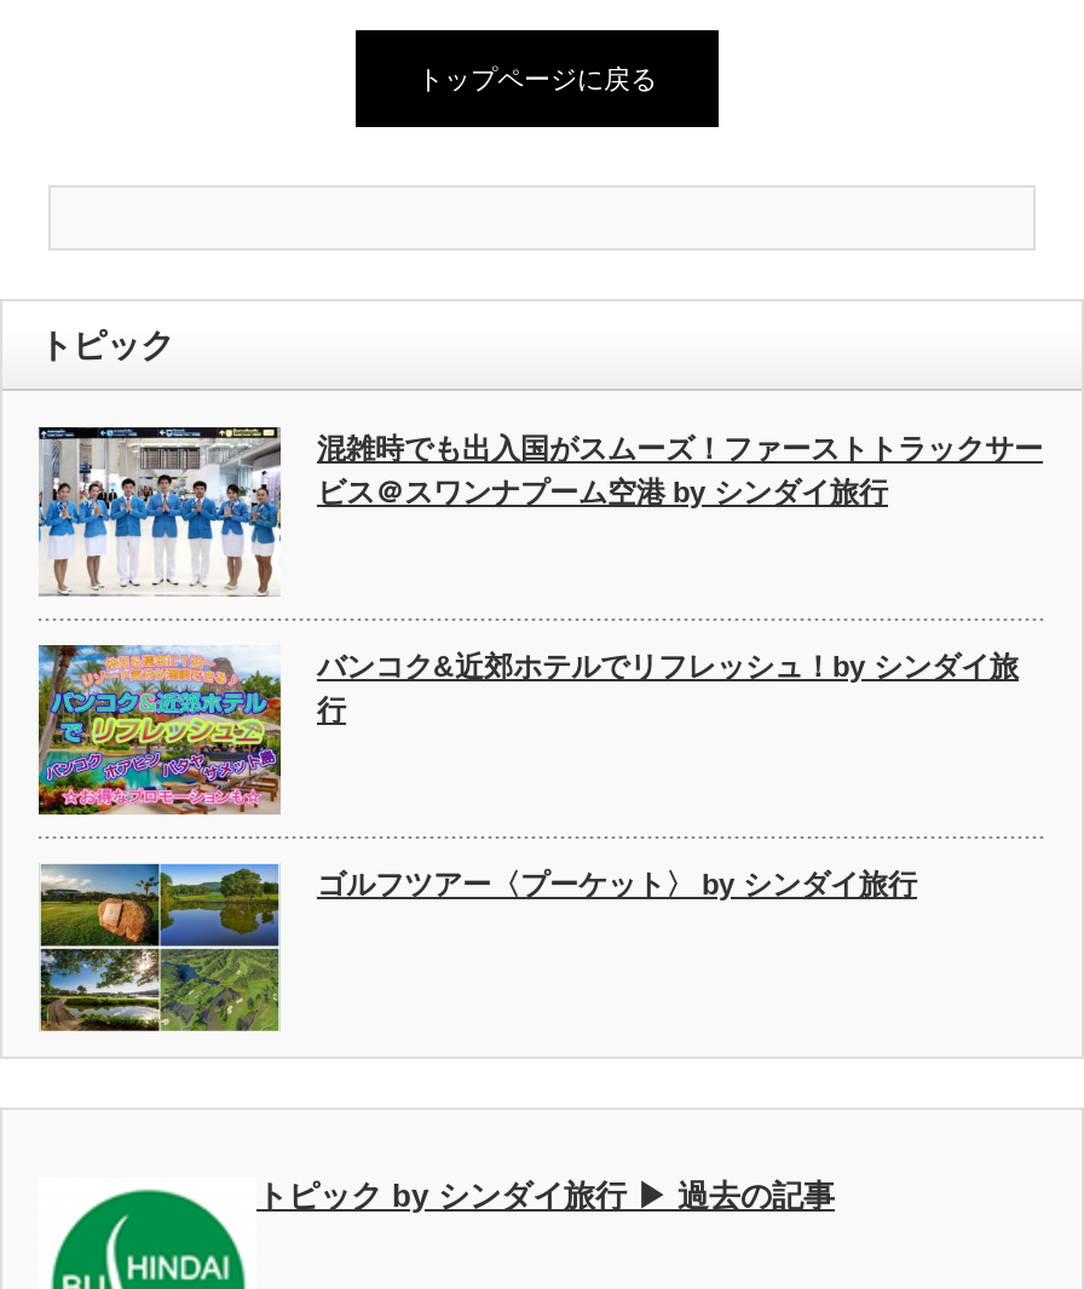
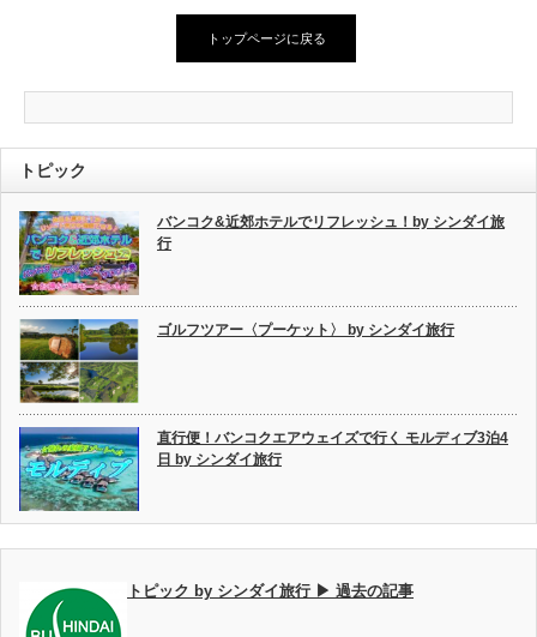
- [image]
- 混雑時でも出入国がスムーズ！ファーストトラックサー
- ビス＠スワンナプーム空港 by シンダイ旅行

moved up: [image] | バンコク&近郊ホテルでリフレッシュ！by シンダイ旅 | 行 | ゴルフツアー〈プーケット〉 by シンダイ旅行

moved up: [image]

+ [image]
+ 直行便！バンコクエアウェイズで行く モルディブ3泊4
+ 日 by シンダイ旅行
